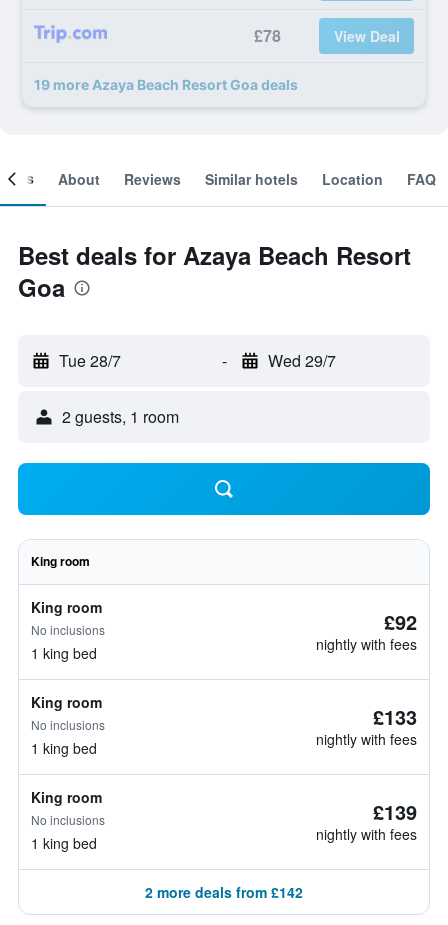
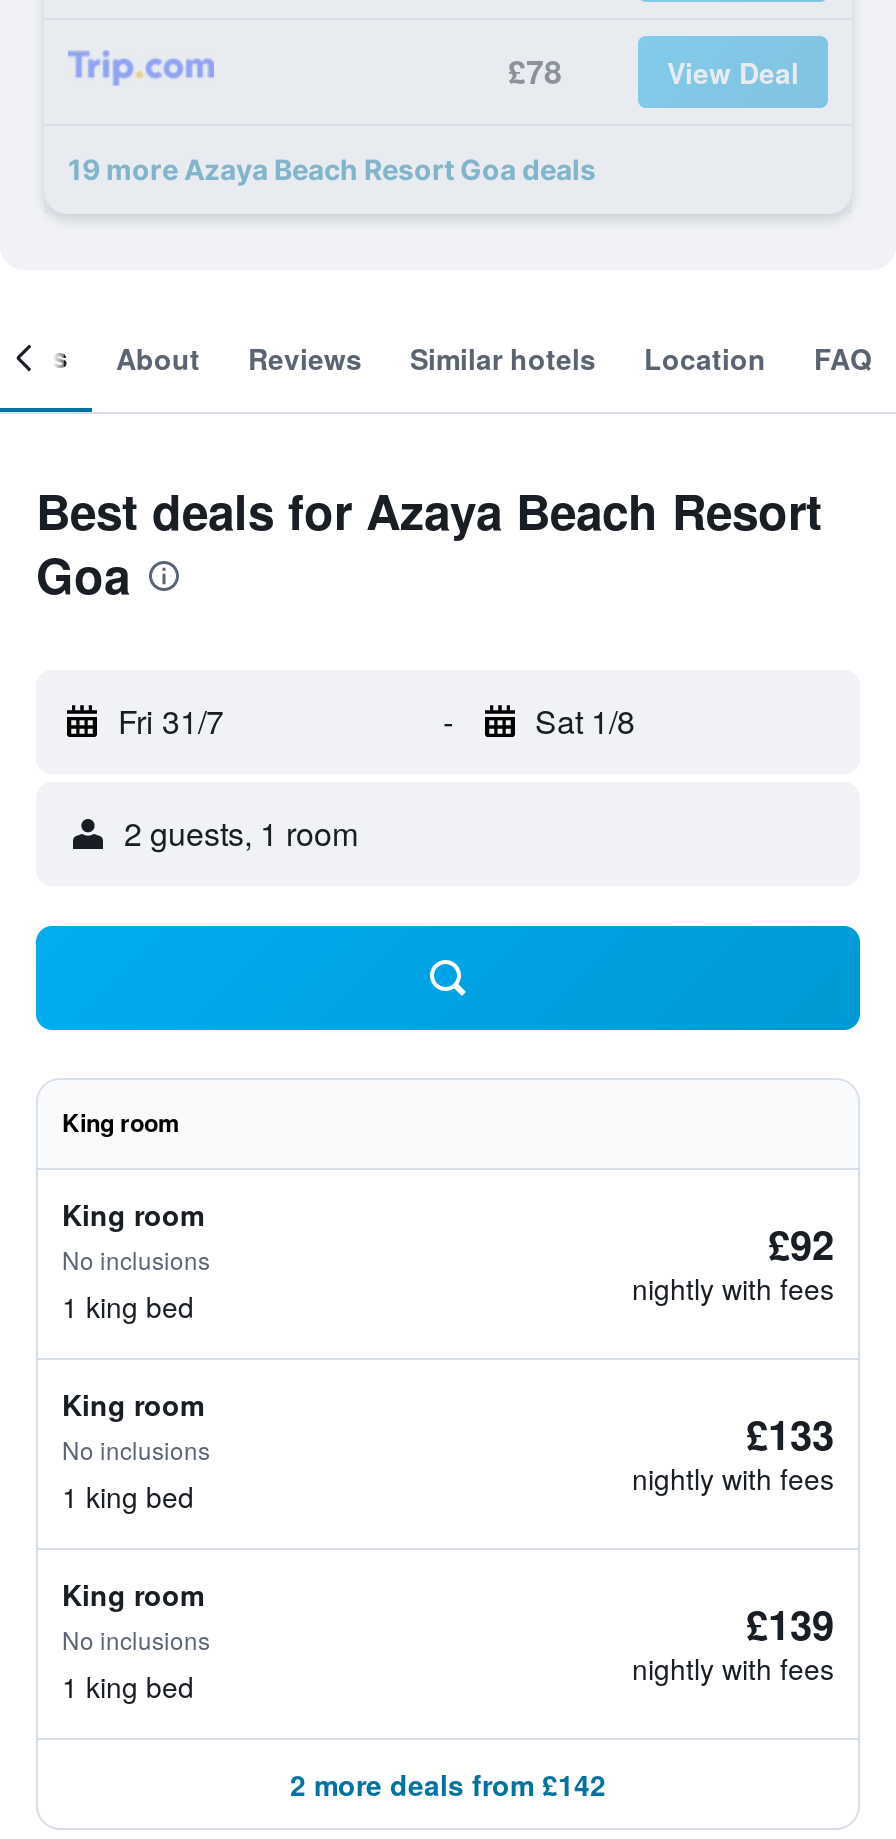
- Tue 28/7
+ Fri 31/7

- Wed 29/7
+ Sat 1/8
